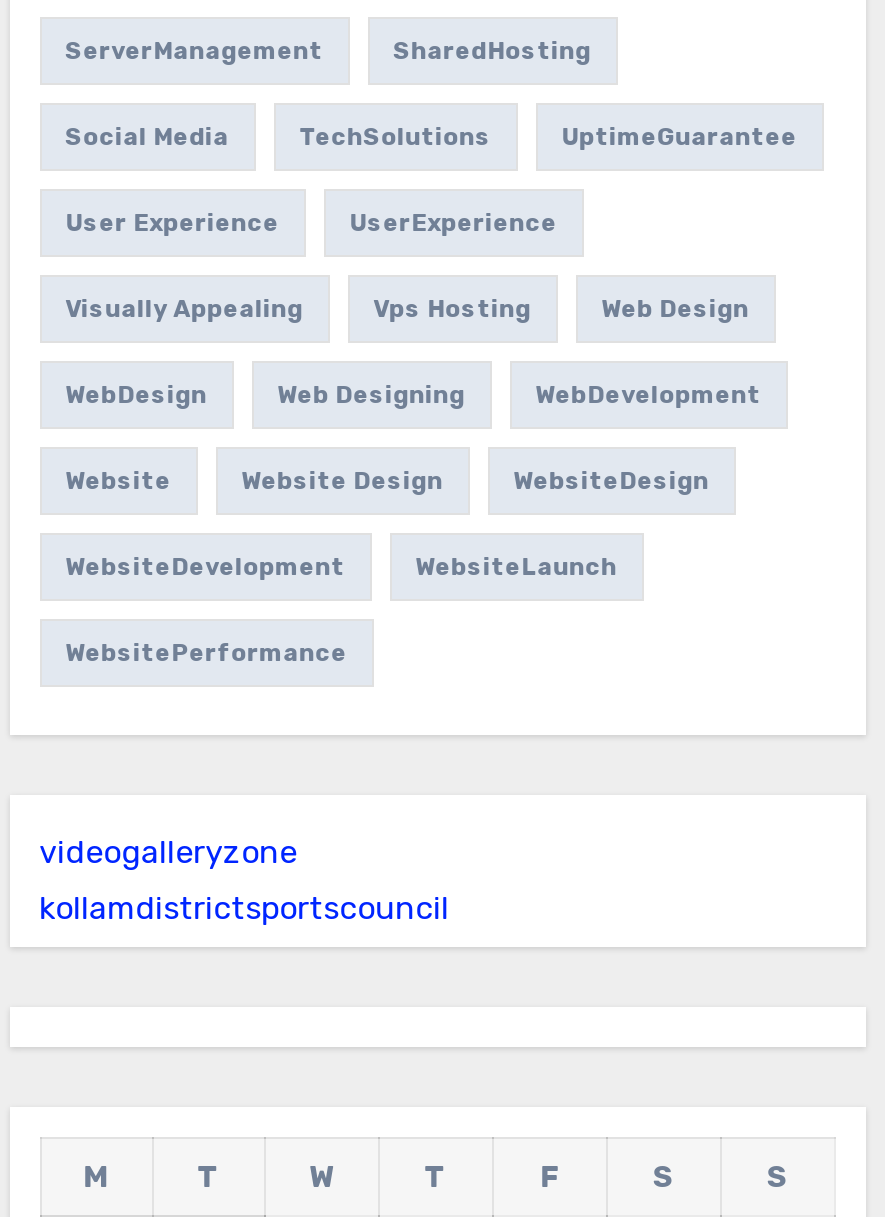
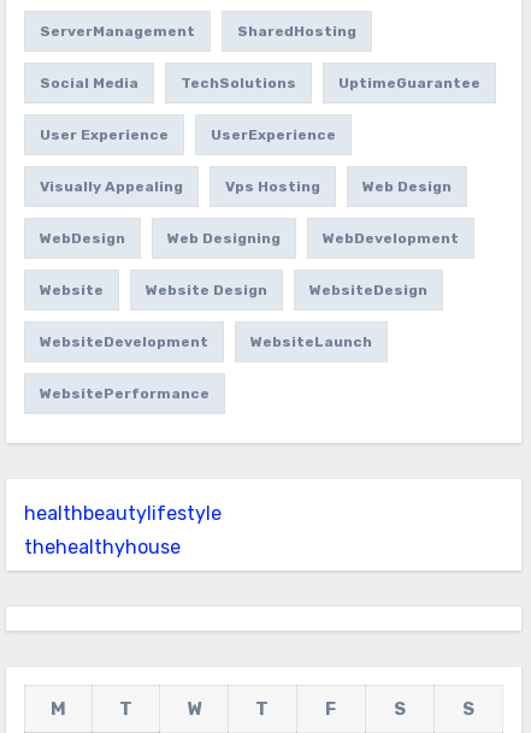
- videogalleryzone
+ healthbeautylifestyle

- kollamdistrictsportscouncil
+ thehealthyhouse
